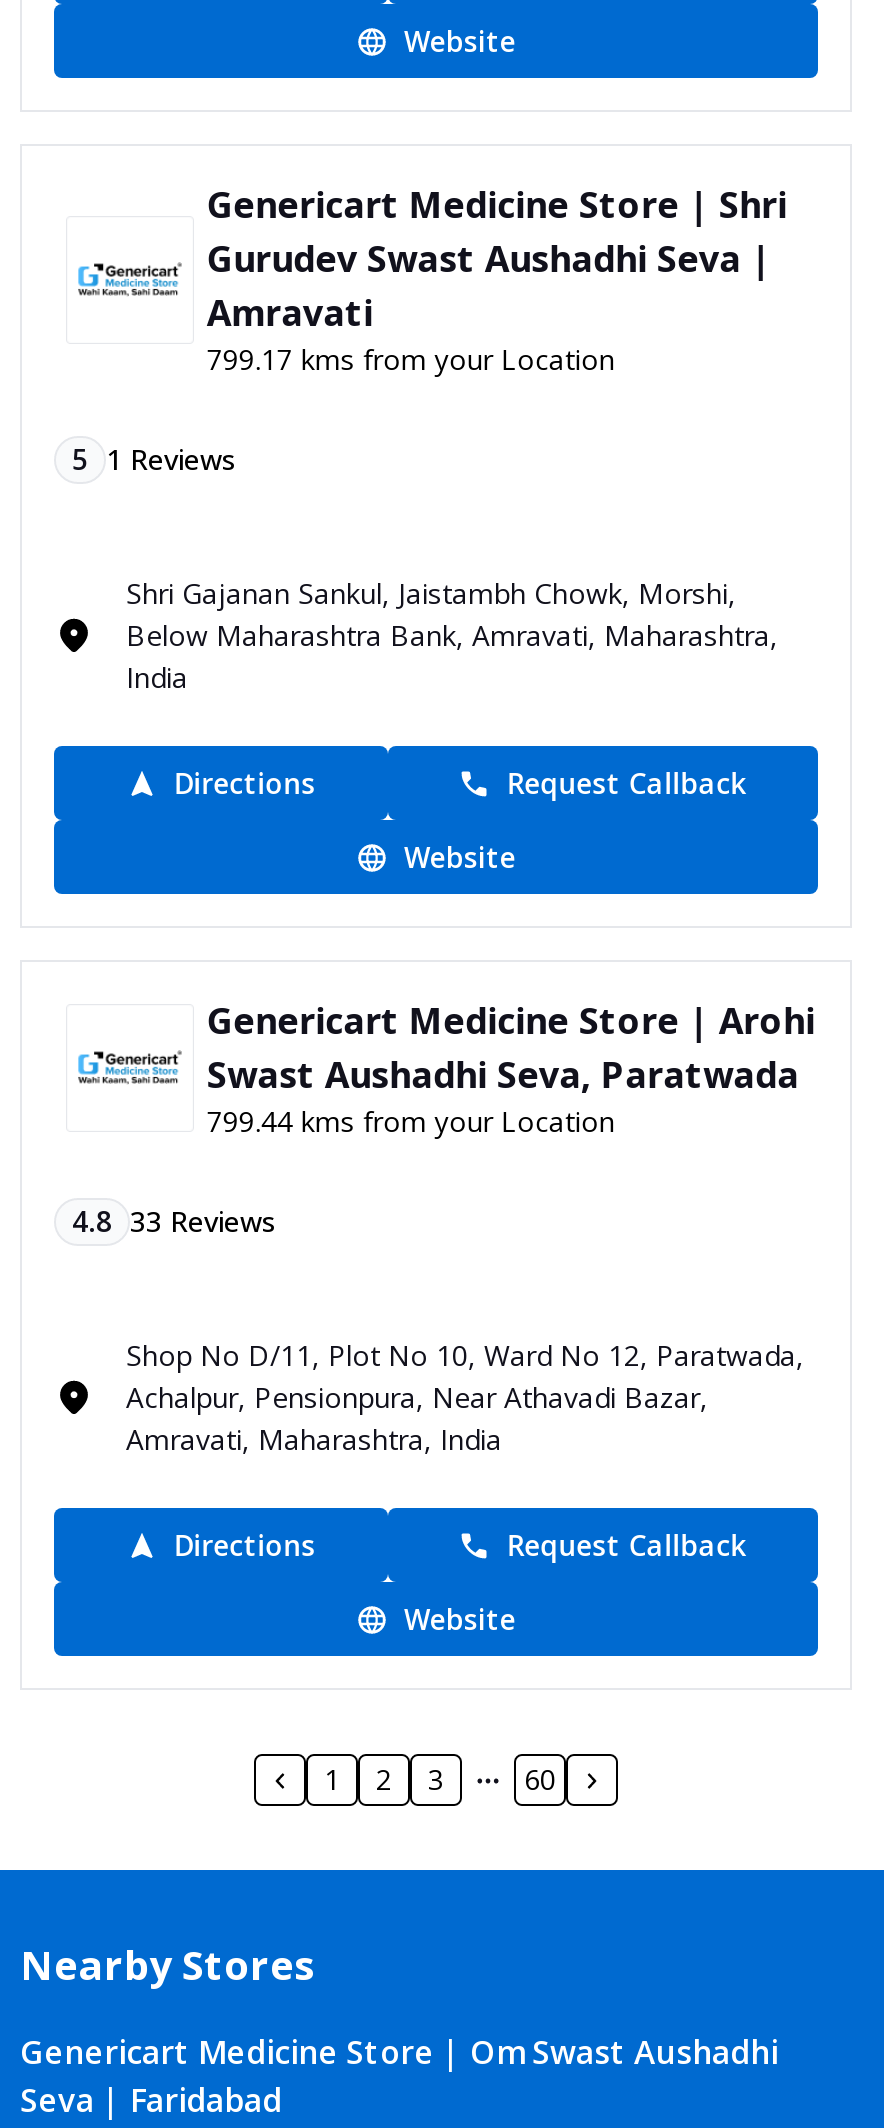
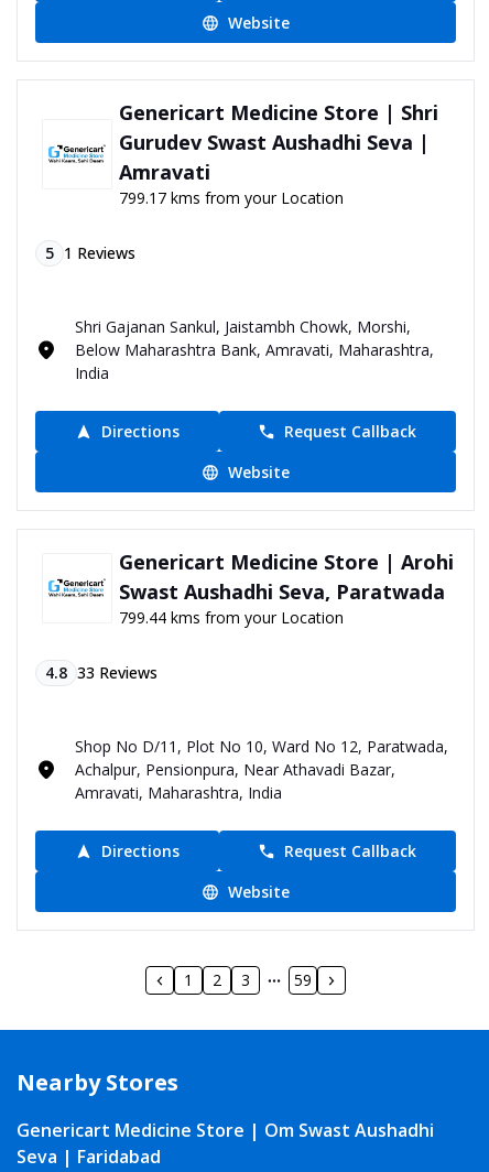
- 60
+ 59
